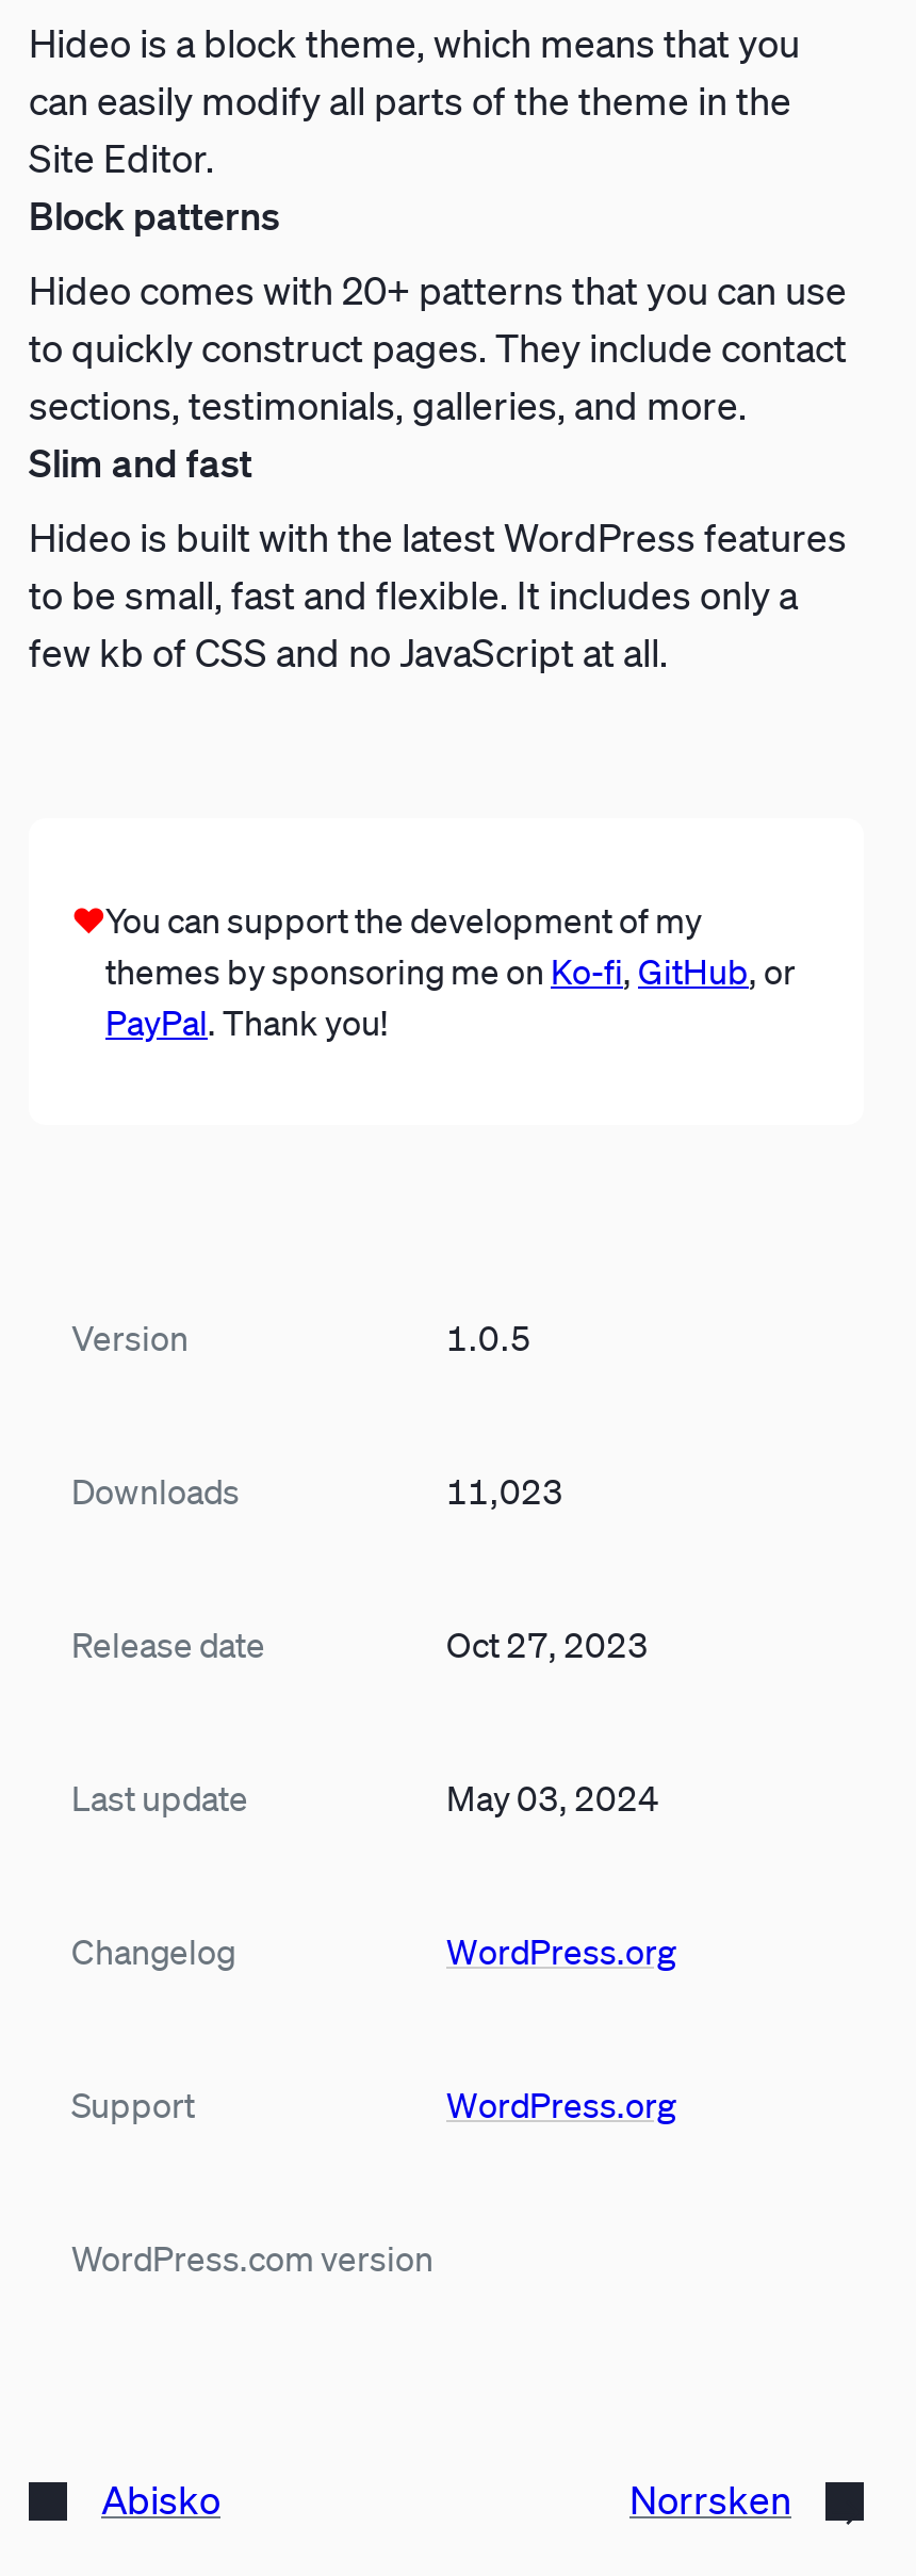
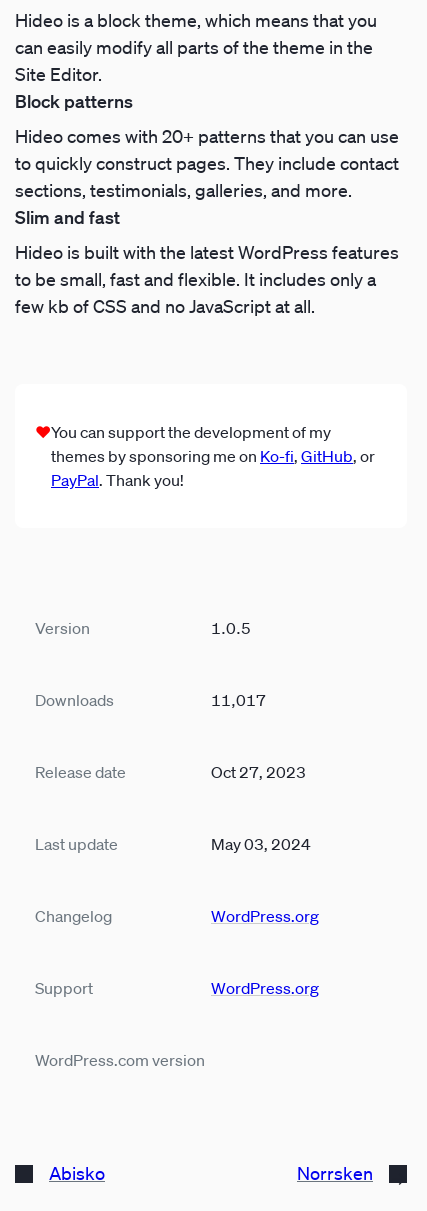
- 11,023
+ 11,017
